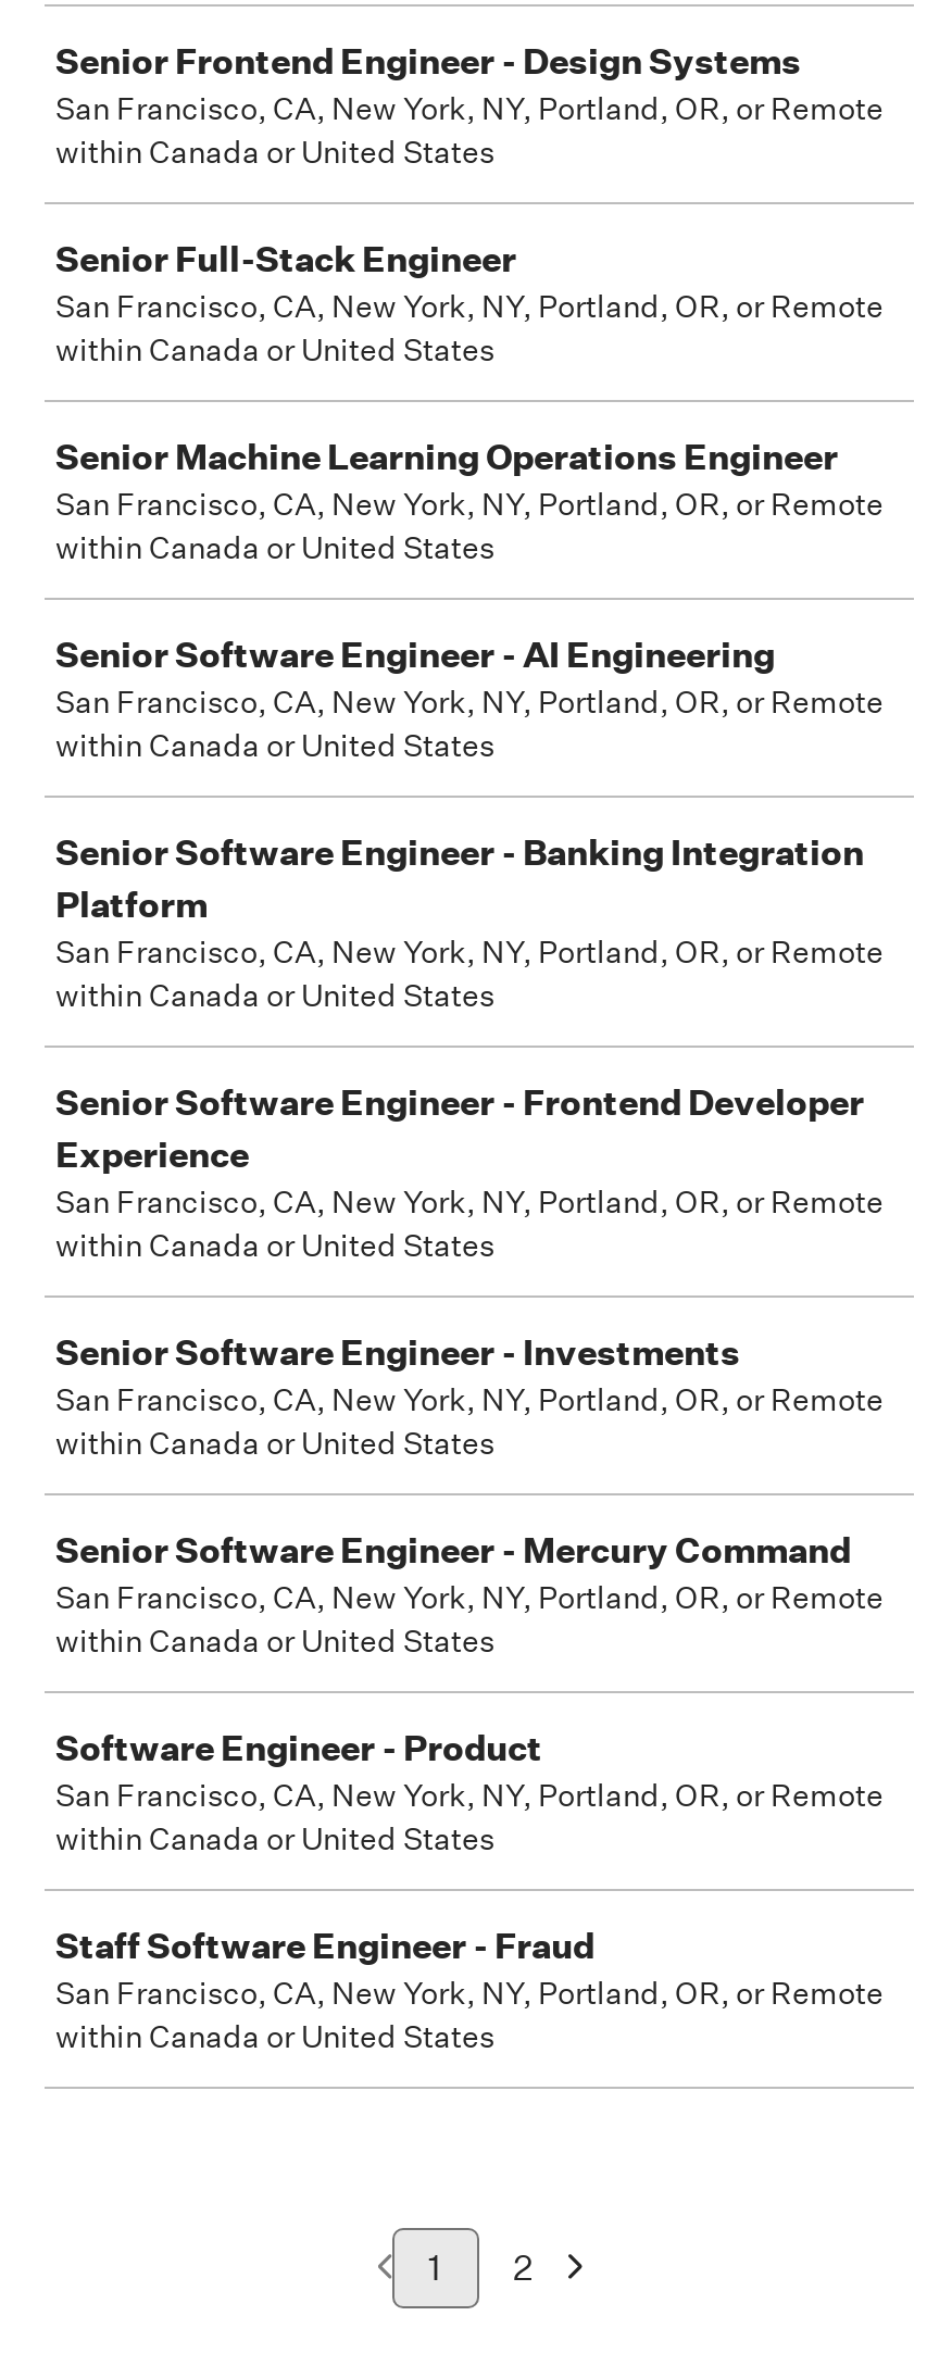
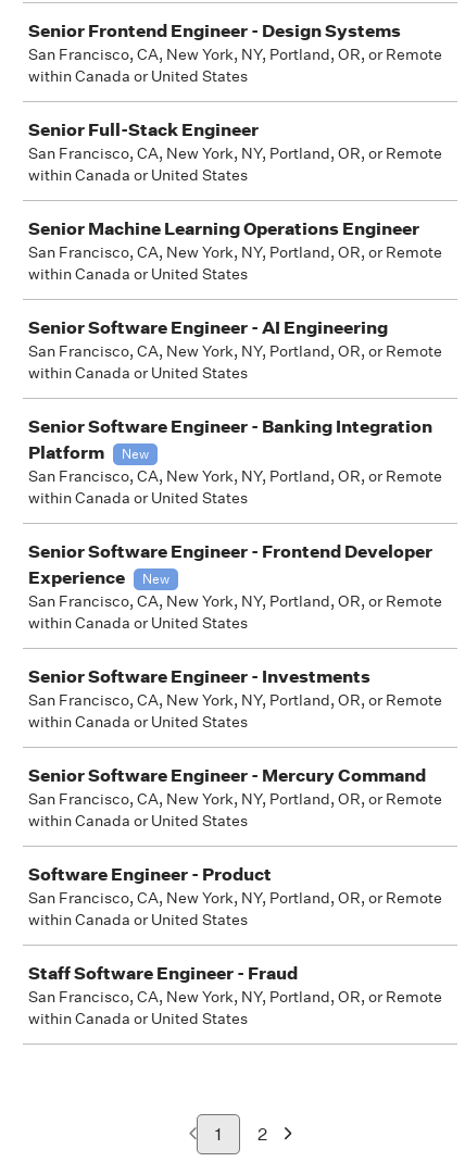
+ New

+ New
